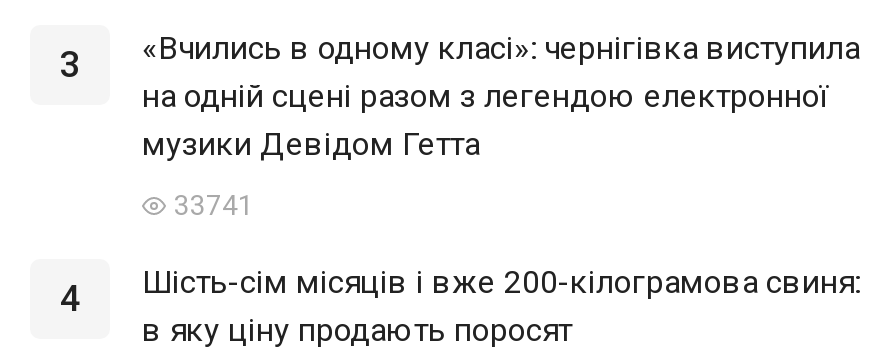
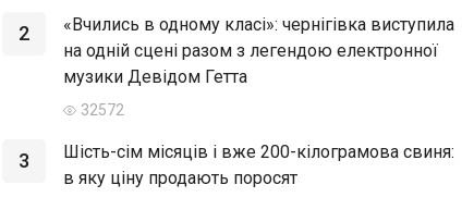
- 3 «Вчились в одному класі»: чернігівка виступила
+ 2 «Вчились в одному класі»: чернігівка виступила

- 33741
+ 32572

- 4 Шість-сім місяців і вже 200-кілограмова свиня:
+ 3 Шість-сім місяців і вже 200-кілограмова свиня:
